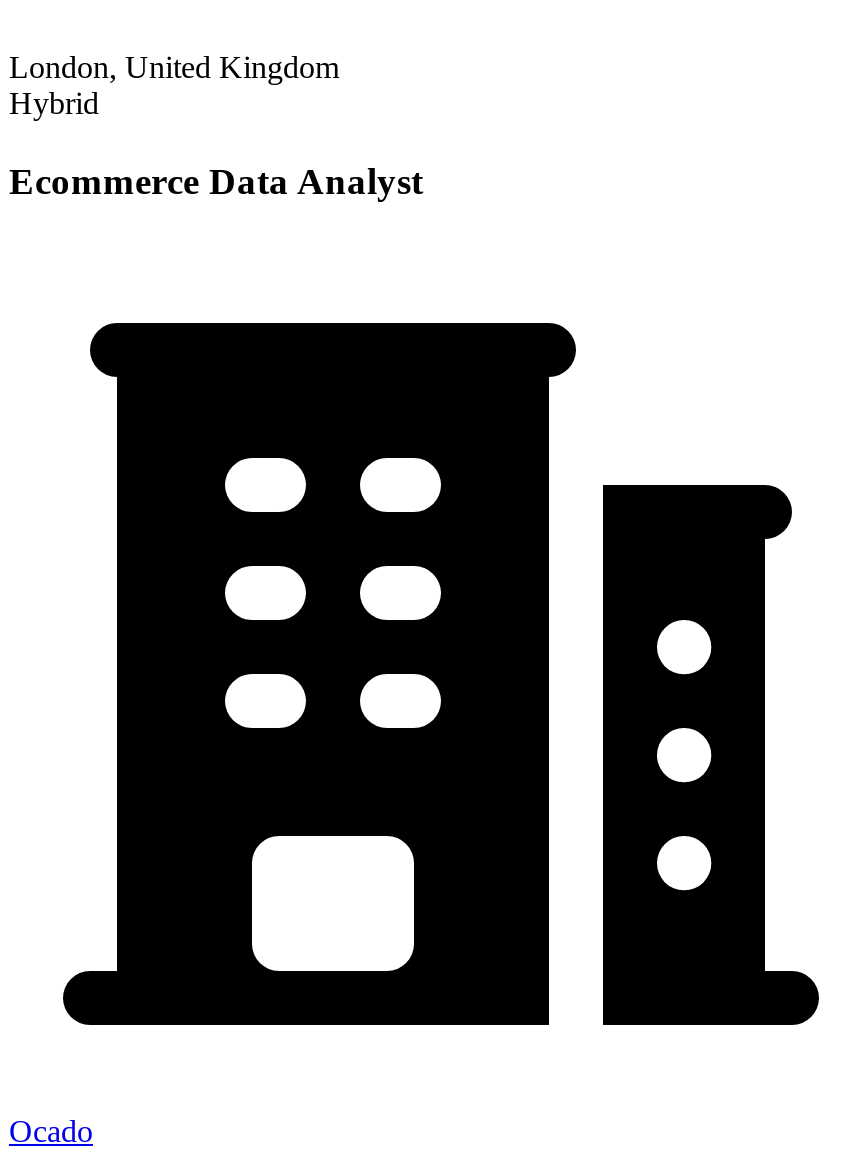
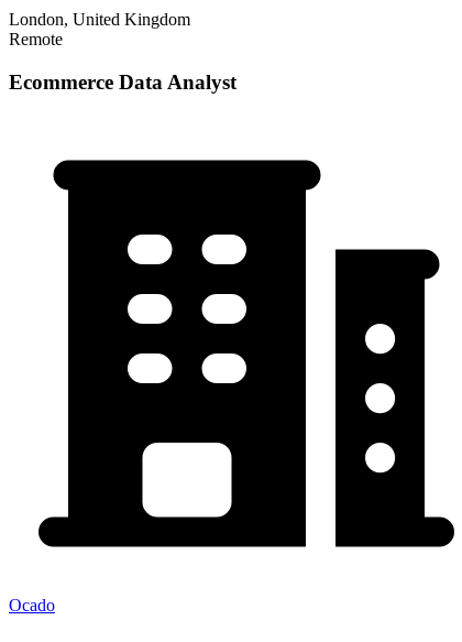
- Hybrid
+ Remote
